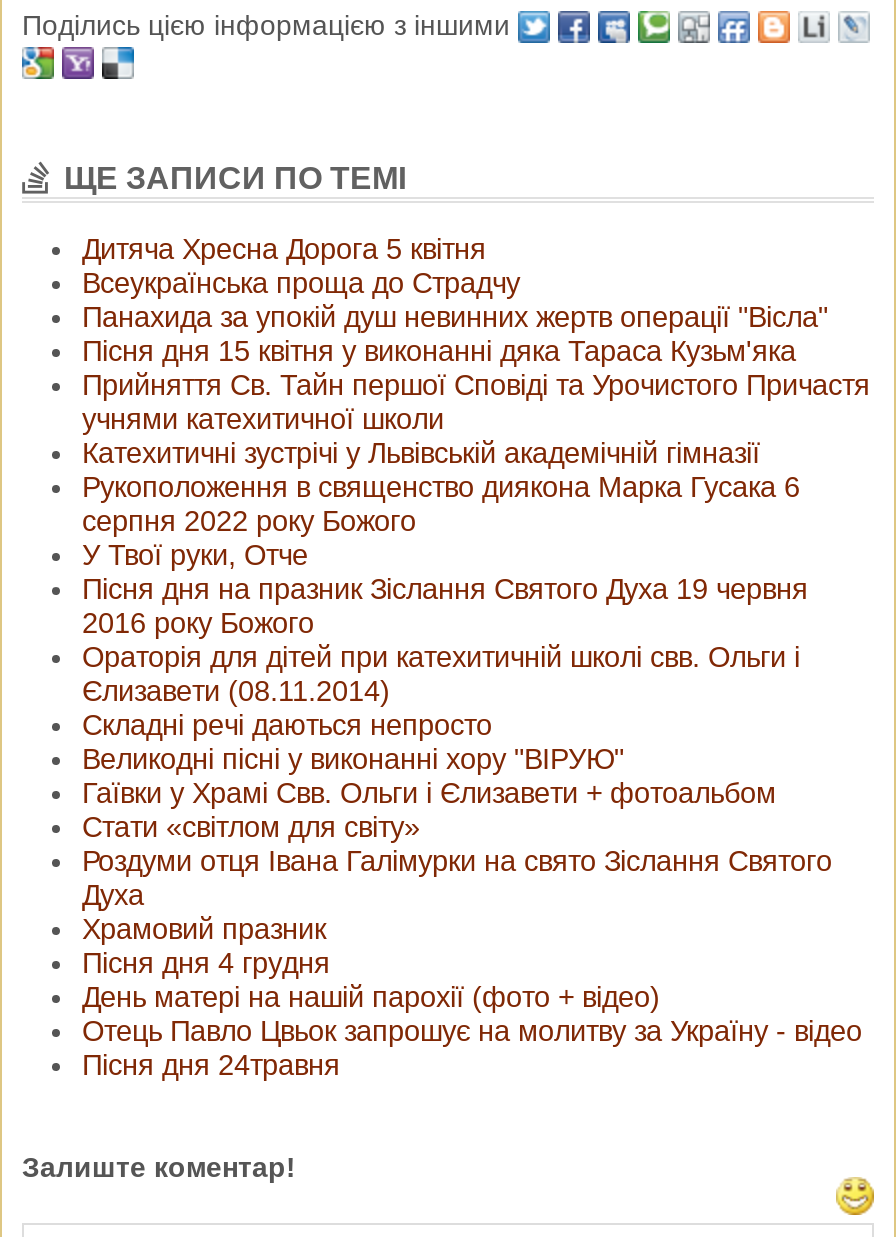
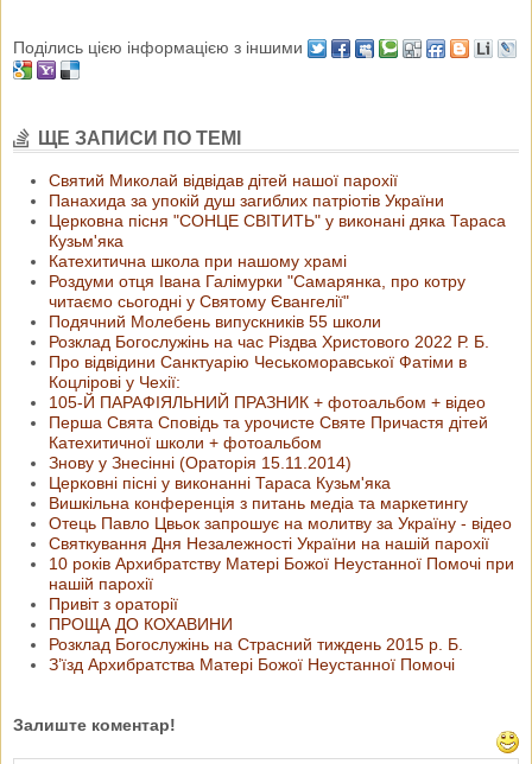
- Дитяча Хресна Дорога 5 квітня
- Всеукраїнська проща до Страдчу
- Панахида за упокій душ невинних жертв операції "Вісла"
- Пісня дня 15 квітня у виконанні дяка Тараса Кузьм'яка
- Прийняття Св. Тайн першої Сповіді та Урочистого Причастя
- учнями катехитичної школи
- Катехитичні зустрічі у Львівській академічній гімназії
- Рукоположення в священство диякона Марка Гусака 6
- серпня 2022 року Божого
- У Твої руки, Отче
- Пісня дня на празник Зіслання Святого Духа 19 червня
- 2016 року Божого
- Ораторія для дітей при катехитичній школі свв. Ольги і
- Єлизавети (08.11.2014)
- Складні речі даються непросто
- Великодні пісні у виконанні хору "ВІРУЮ"
- Гаївки у Храмі Свв. Ольги і Єлизавети + фотоальбом
- Стати «світлом для світу»
- Роздуми отця Івана Галімурки на свято Зіслання Святого
- Духа
- Храмовий празник
- Пісня дня 4 грудня
- День матері на нашій парохії (фото + відео)
+ Святий Миколай відвідав дітей нашої парохії
+ Панахида за упокій душ загиблих патріотів України
+ Церковна пісня "СОНЦЕ СВІТИТЬ" у виконані дяка Тараса
+ Кузьм'яка
+ Катехитична школа при нашому храмі
+ Роздуми отця Івана Галімурки "Самарянка, про котру
+ читаємо сьогодні у Святому Євангелії"
+ Подячний Молебень випускників 55 школи
+ Розклад Богослужінь на час Різдва Христового 2022 Р. Б.
+ Про відвідини Санктуарію Чеськоморавської Фатіми в
+ Коцлірові у Чехії:
+ 105-Й ПАРАФІЯЛЬНИЙ ПРАЗНИК + фотоальбом + відео
+ Перша Свята Сповідь та урочисте Святе Причастя дітей
+ Катехитичної школи + фотоальбом
+ Знову у Знесінні (Ораторія 15.11.2014)
+ Церковні пісні у виконанні Тараса Кузьм'яка
+ Вишкільна конференція з питань медіа та маркетингу

moved up: Отець Павло Цвьок запрошує на молитву за Україну - відео

- Пісня дня 24травня
+ Святкування Дня Незалежності України на нашій парохії
+ 10 років Архибратству Матері Божої Неустанної Помочі при
+ нашій парохії
+ Привіт з ораторії
+ ПРОЩА ДО КОХАВИНИ
+ Розклад Богослужінь на Страсний тиждень 2015 р. Б.
+ З’їзд Архибратства Матері Божої Неустанної Помочі
